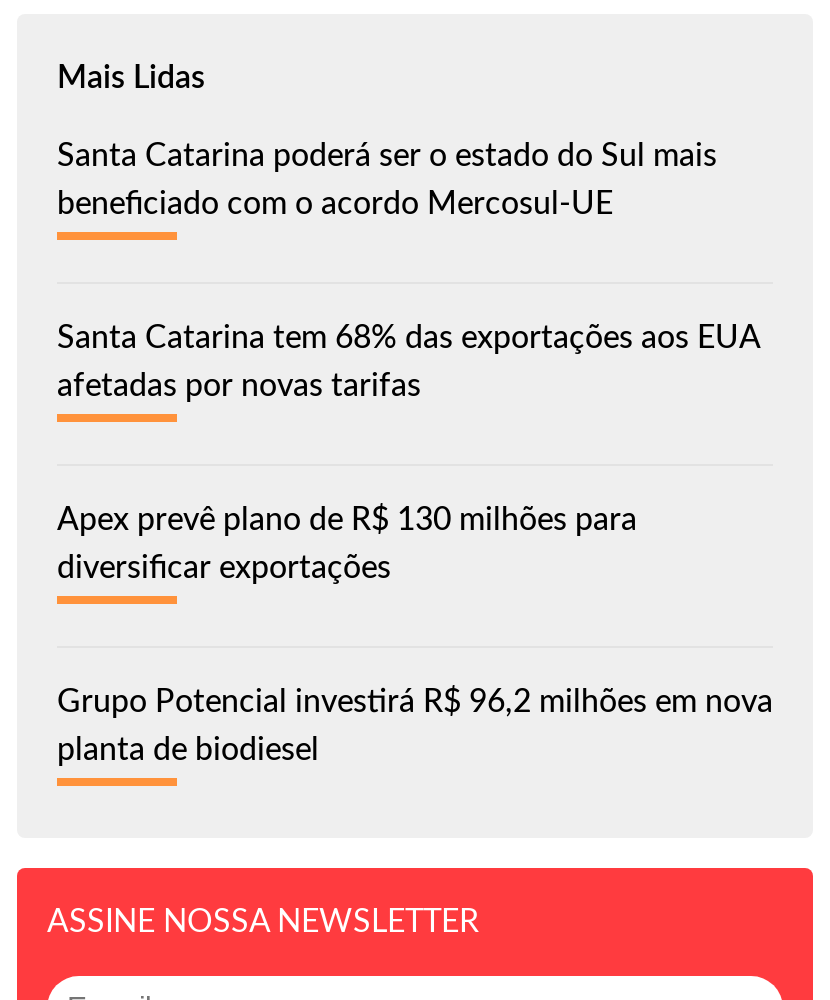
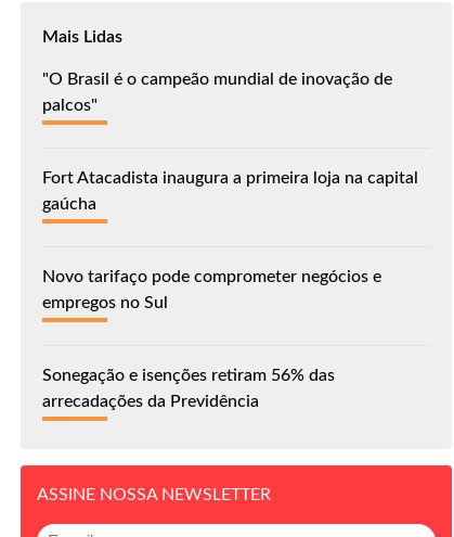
- Santa Catarina poderá ser o estado do Sul mais
+ "O Brasil é o campeão mundial de inovação de

- beneficiado com o acordo Mercosul-UE
+ palcos"

- Santa Catarina tem 68% das exportações aos EUA
+ Fort Atacadista inaugura a primeira loja na capital

- afetadas por novas tarifas
+ gaúcha

- Apex prevê plano de R$ 130 milhões para
+ Novo tarifaço pode comprometer negócios e

- diversificar exportações
+ empregos no Sul

- Grupo Potencial investirá R$ 96,2 milhões em nova
+ Sonegação e isenções retiram 56% das

- planta de biodiesel
+ arrecadações da Previdência
